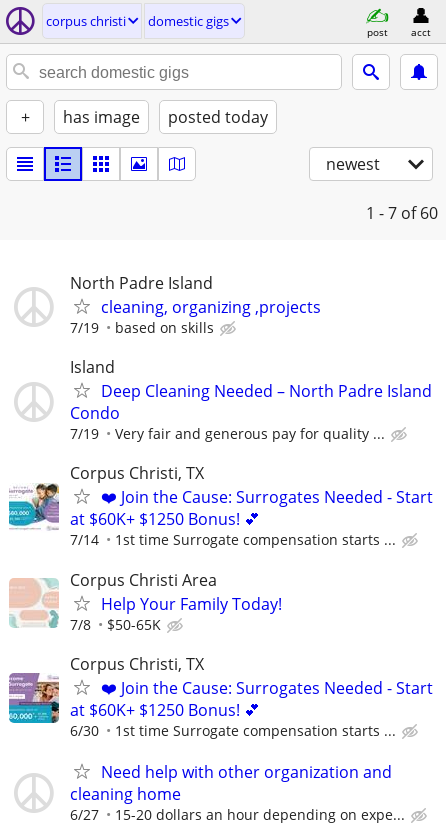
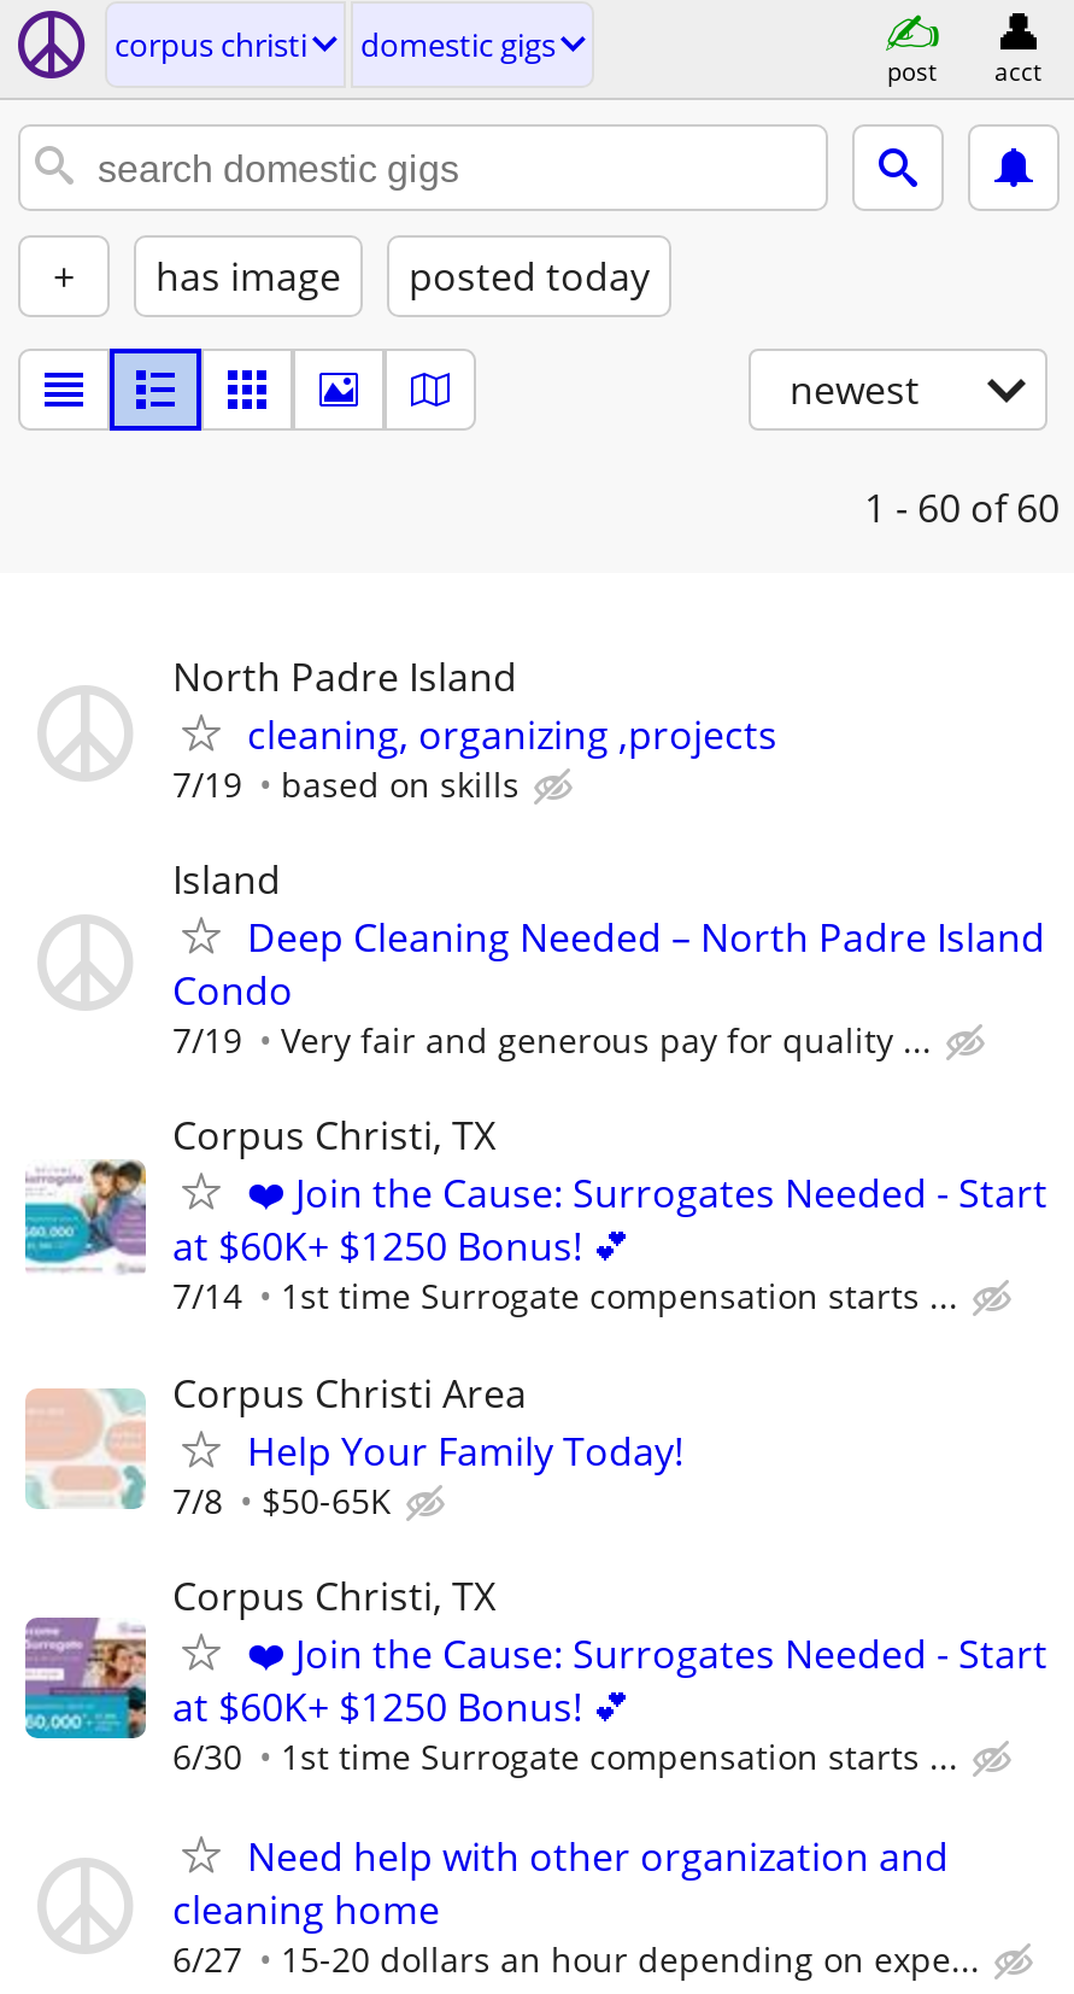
- 1 - 7 of 60
+ 1 - 60 of 60
